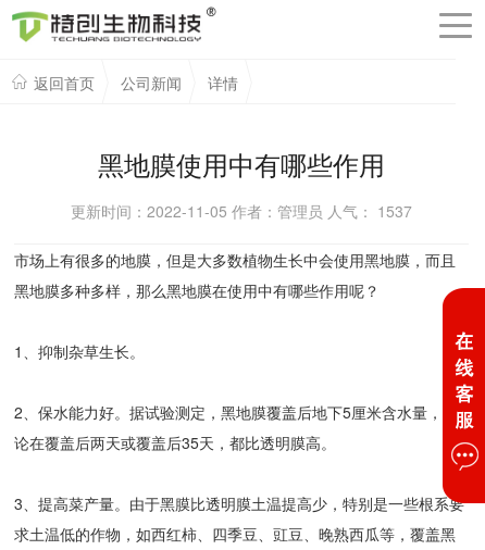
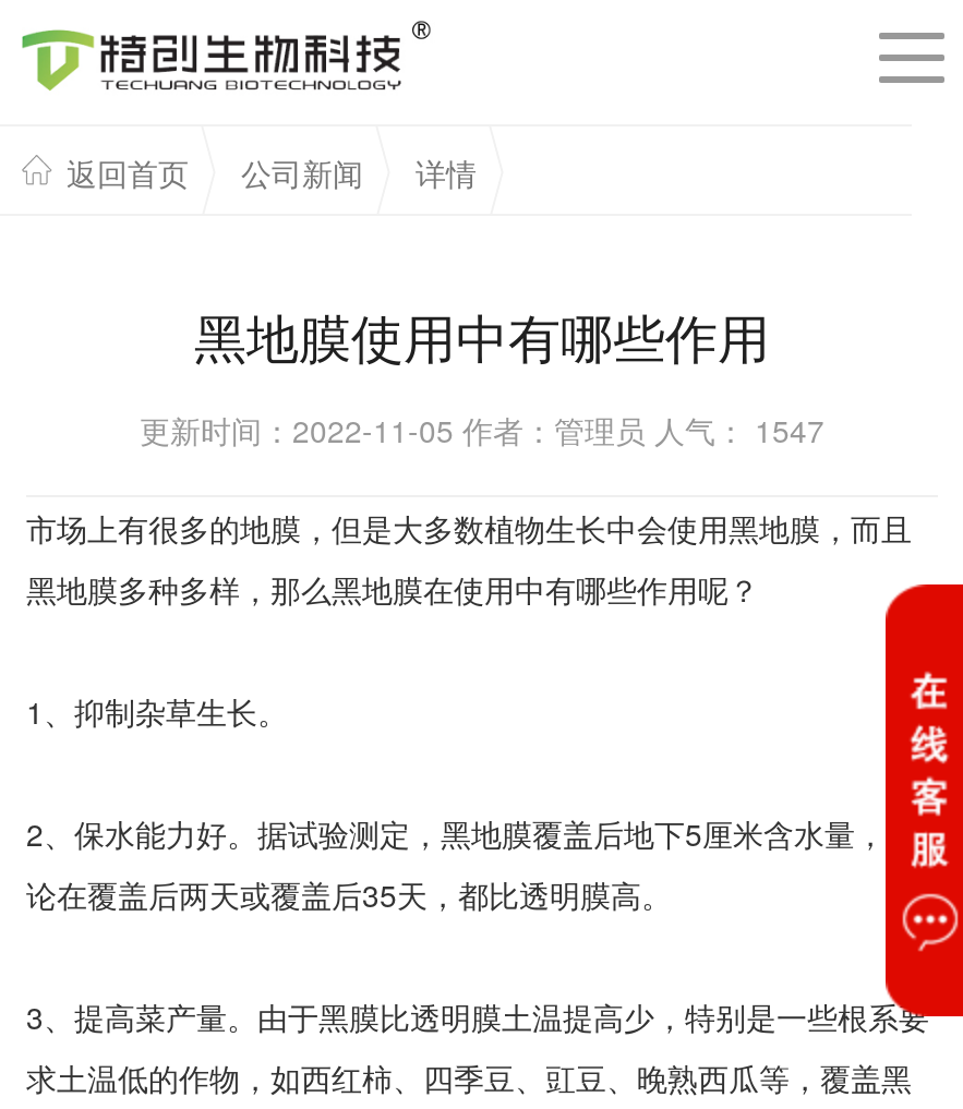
- 更新时间：2022-11-05 作者：管理员 人气：1537
+ 更新时间：2022-11-05 作者：管理员 人气：1547
